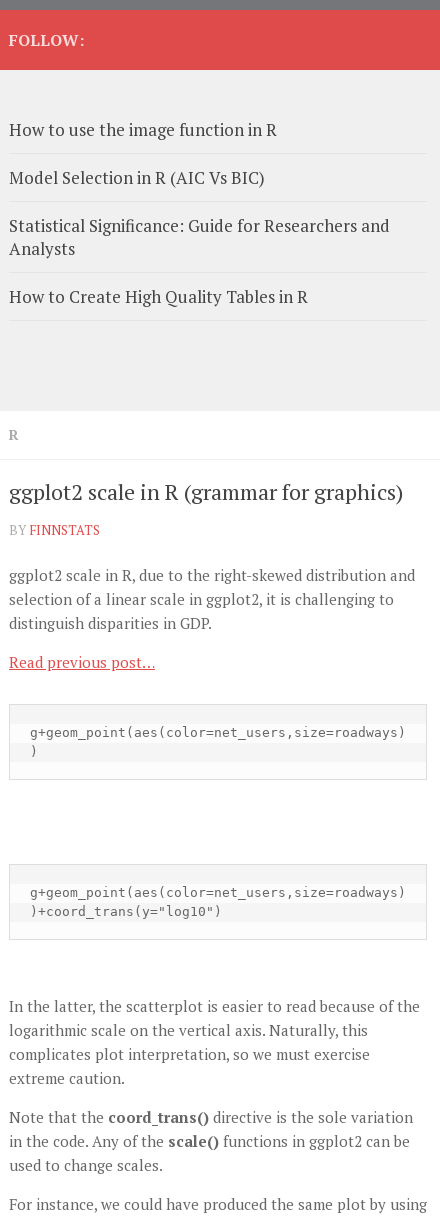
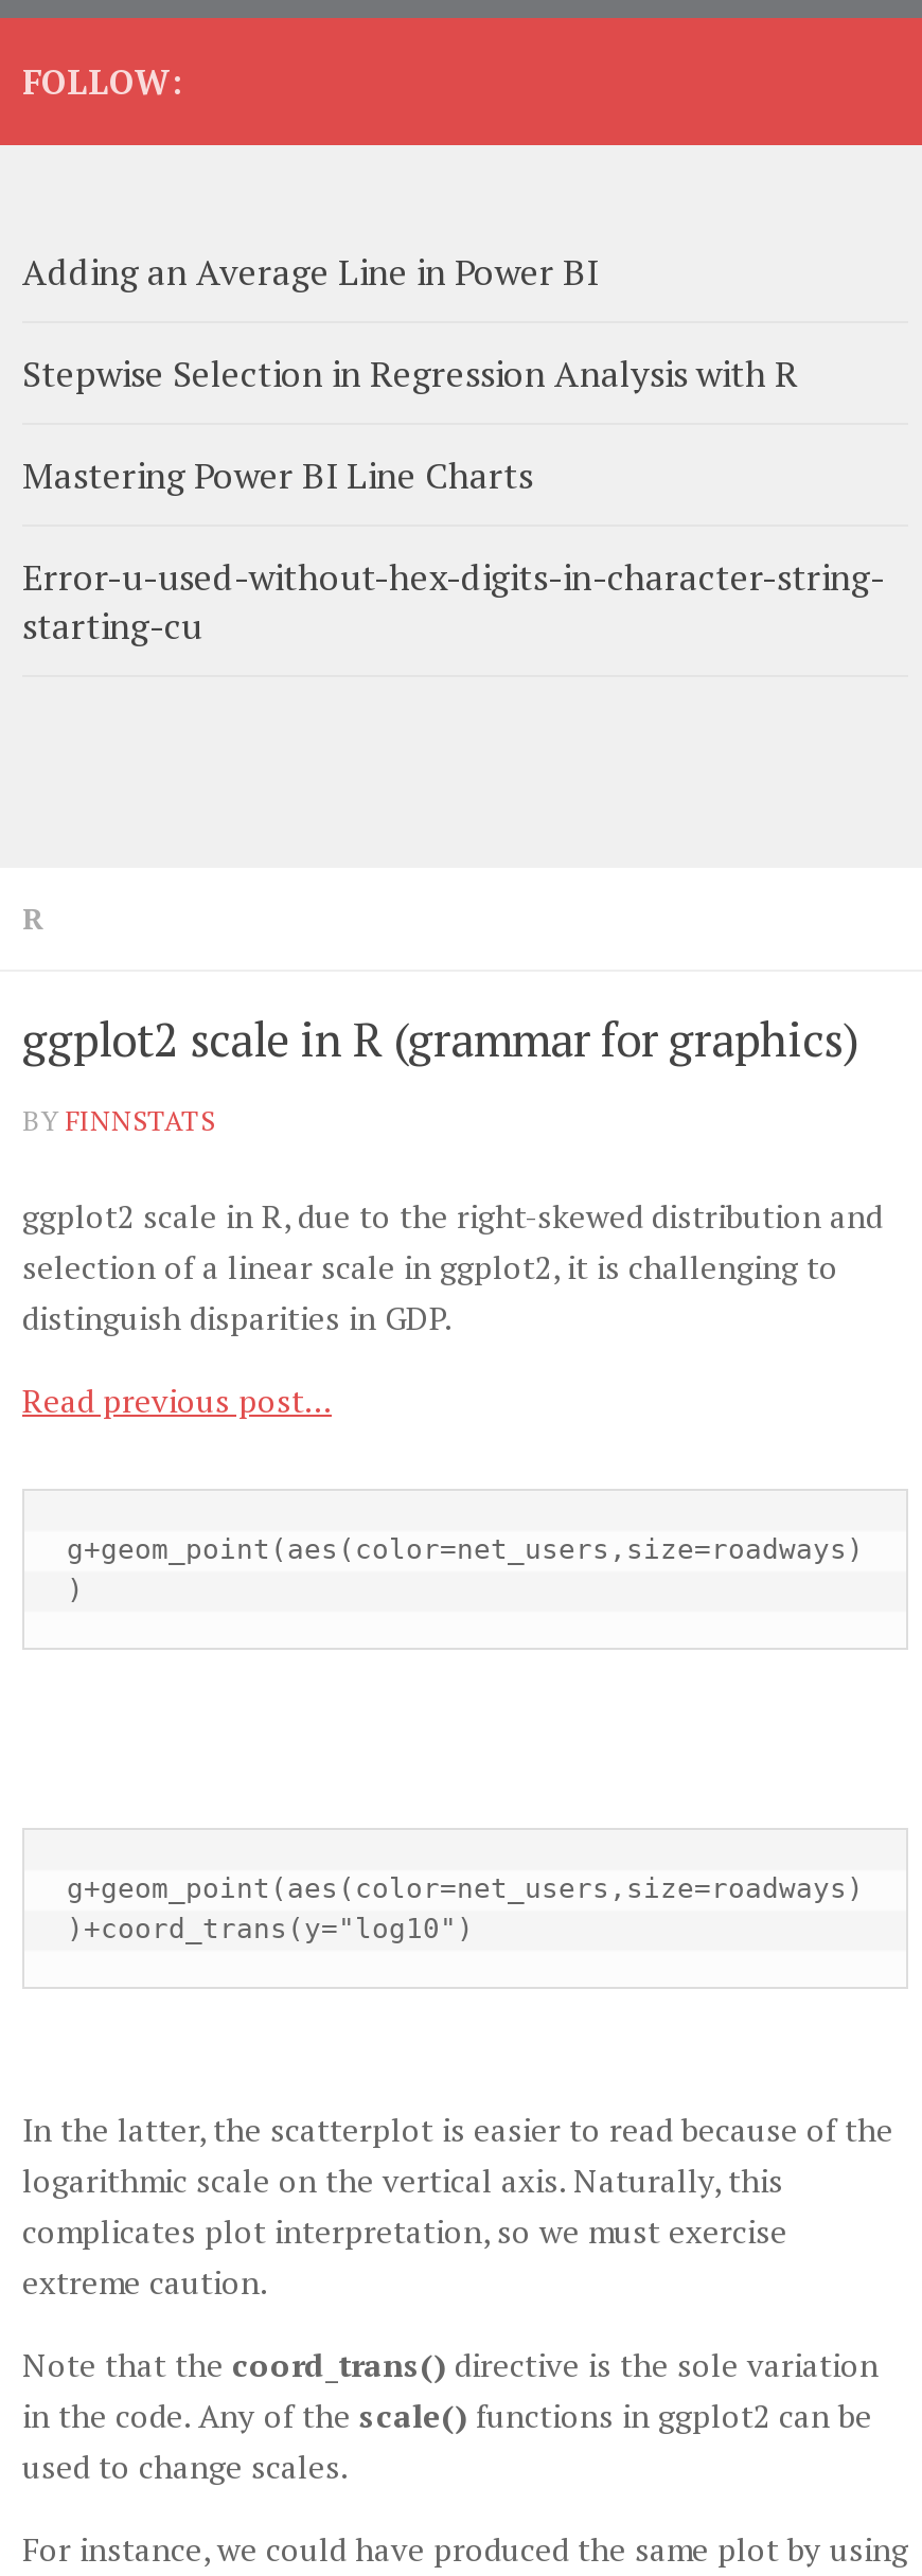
- How to use the image function in R
+ Adding an Average Line in Power BI

- Model Selection in R (AIC Vs BIC)
+ Stepwise Selection in Regression Analysis with R

- Statistical Significance: Guide for Researchers and
- Analysts
+ Mastering Power BI Line Charts

- How to Create High Quality Tables in R
+ Error-u-used-without-hex-digits-in-character-string-
+ starting-cu
